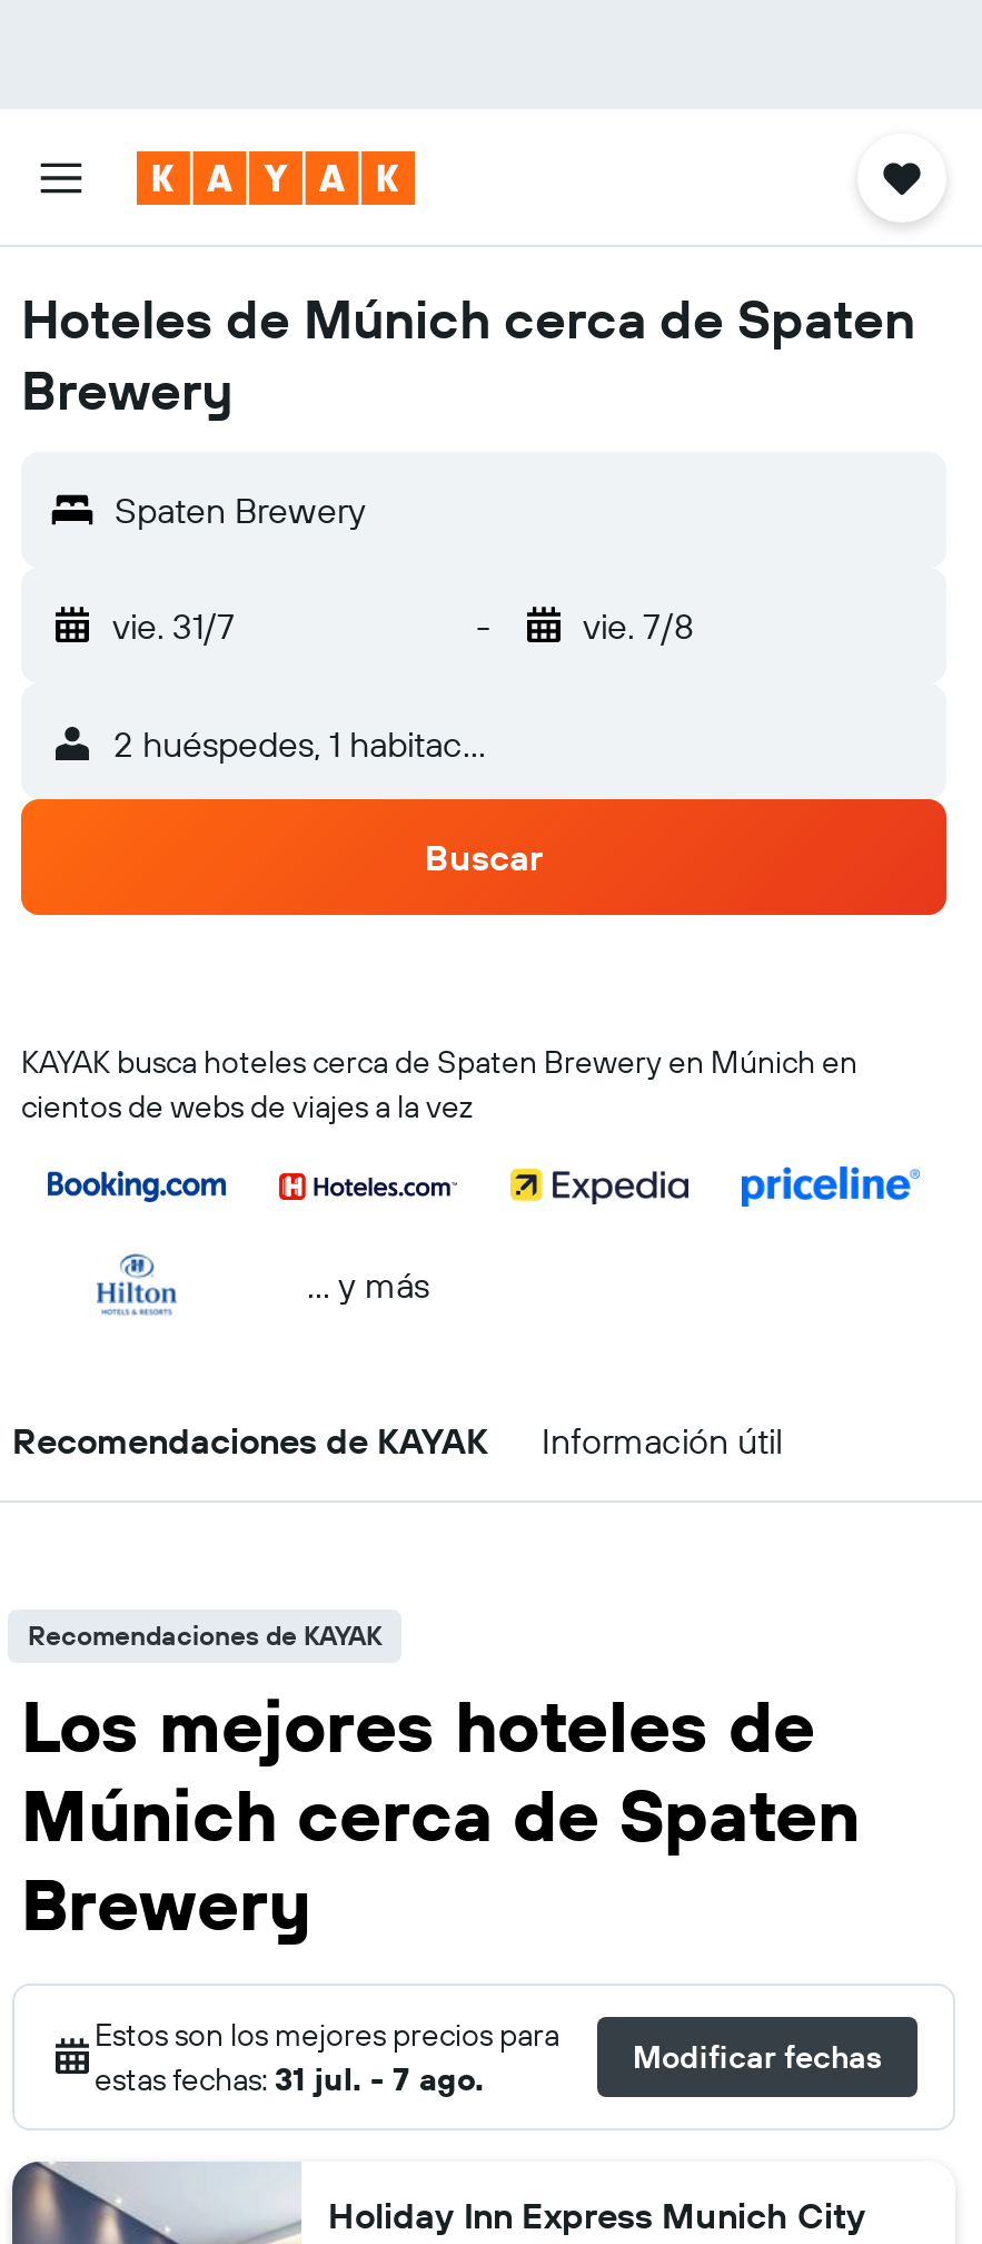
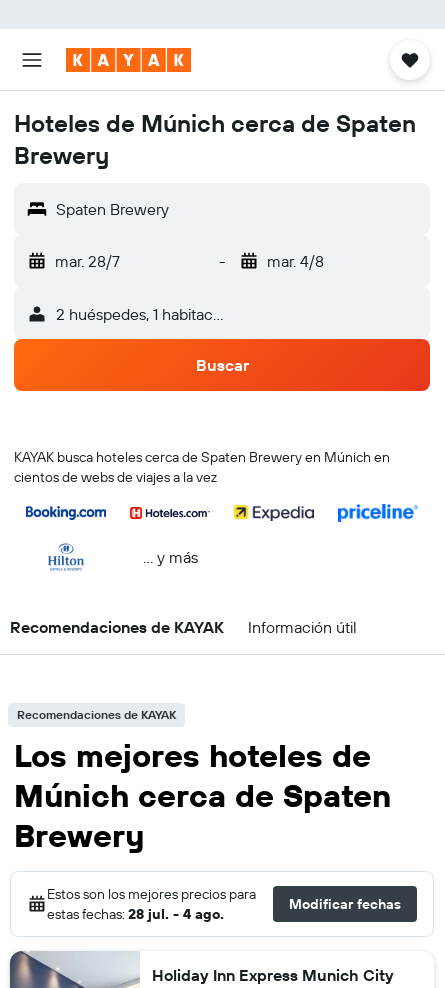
- vie. 31/7
+ mar. 28/7

- vie. 7/8
+ mar. 4/8

- estas fechas: 31 jul. - 7 ago.
+ estas fechas: 28 jul. - 4 ago.
